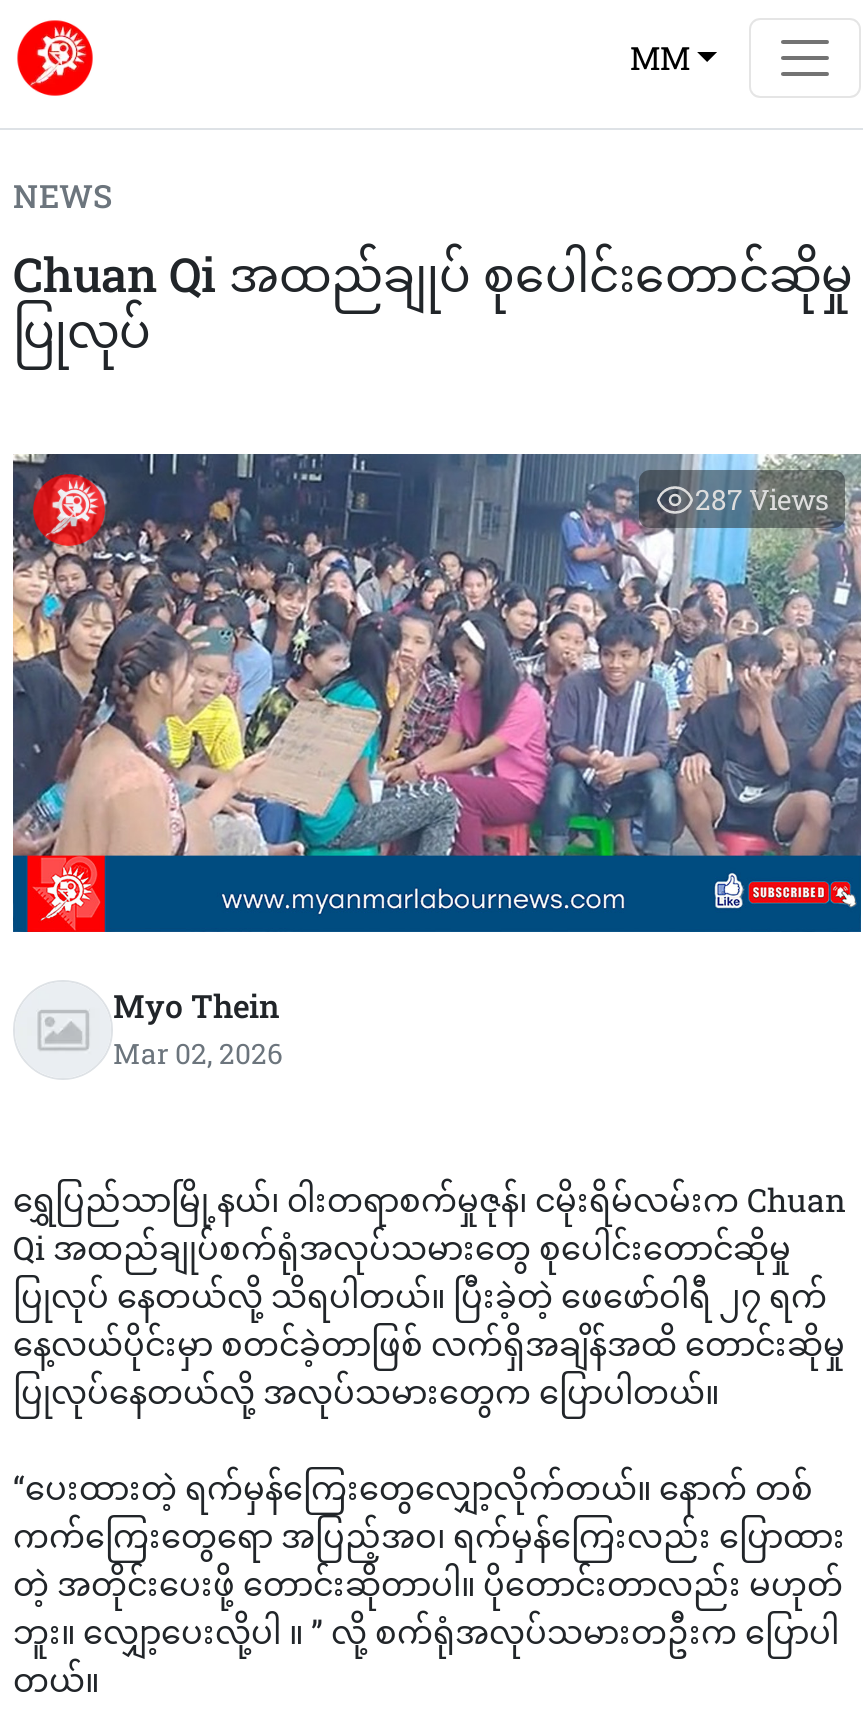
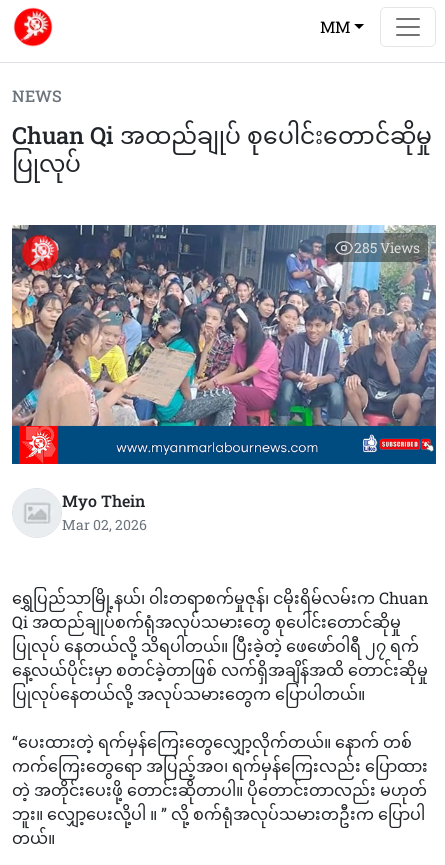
- 287 Views
+ 285 Views
